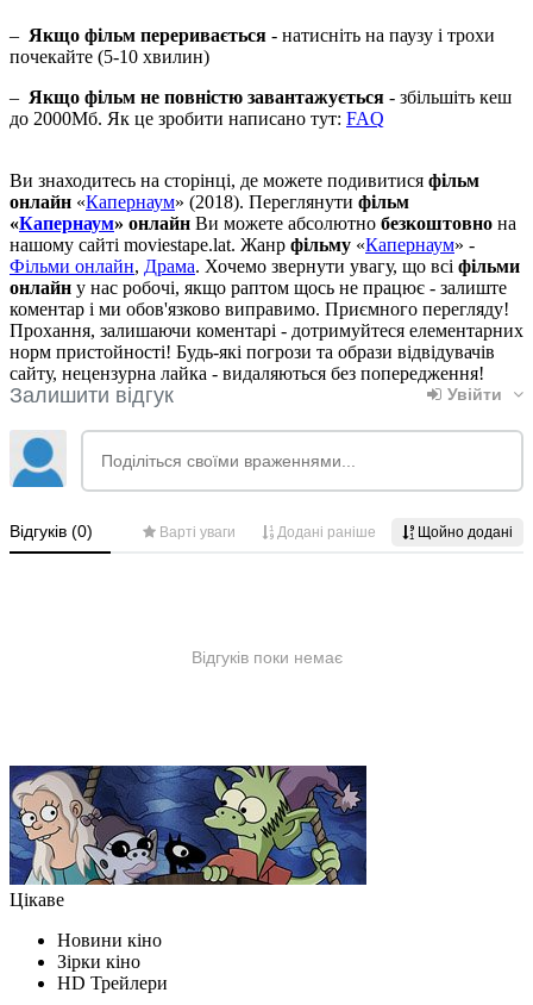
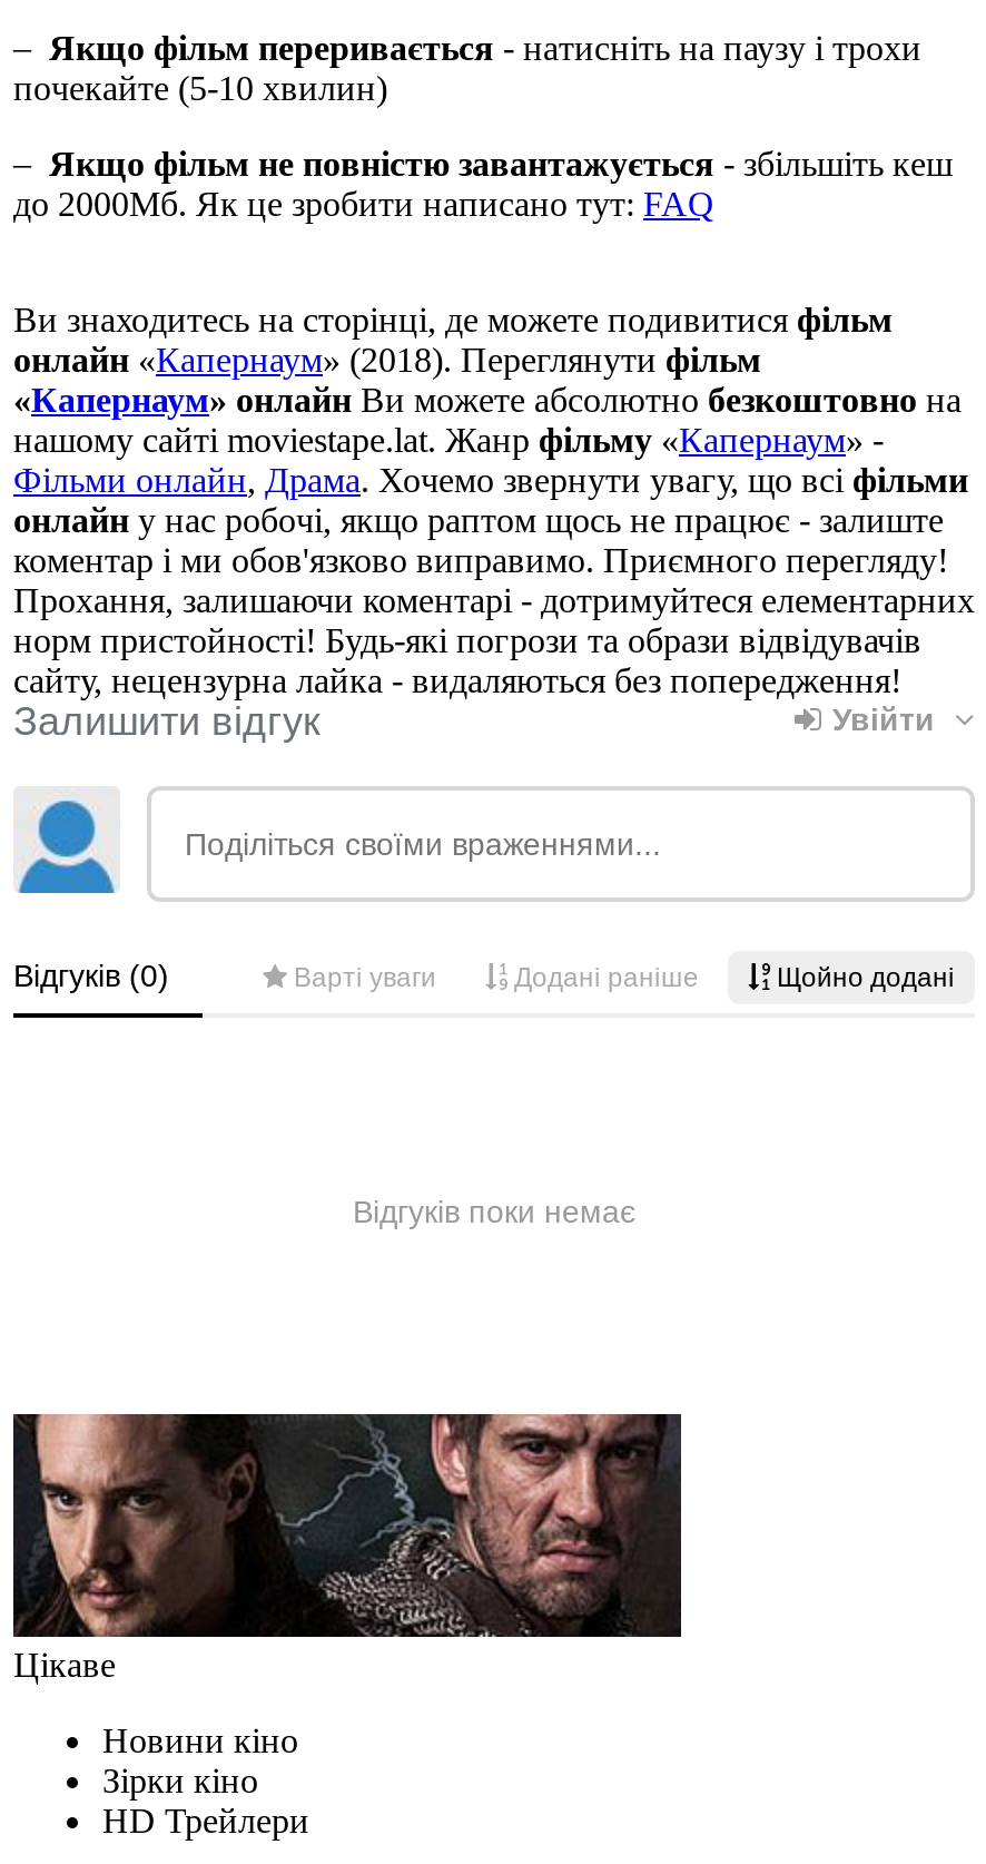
- [image]
+ [image]
